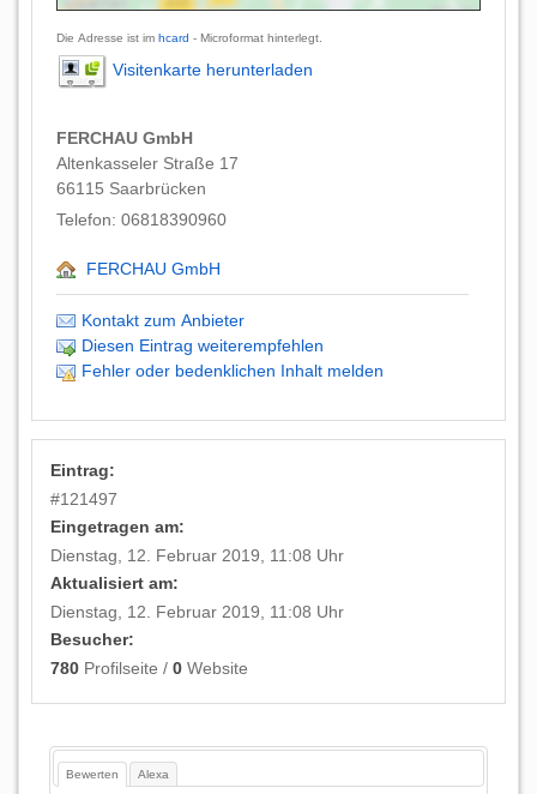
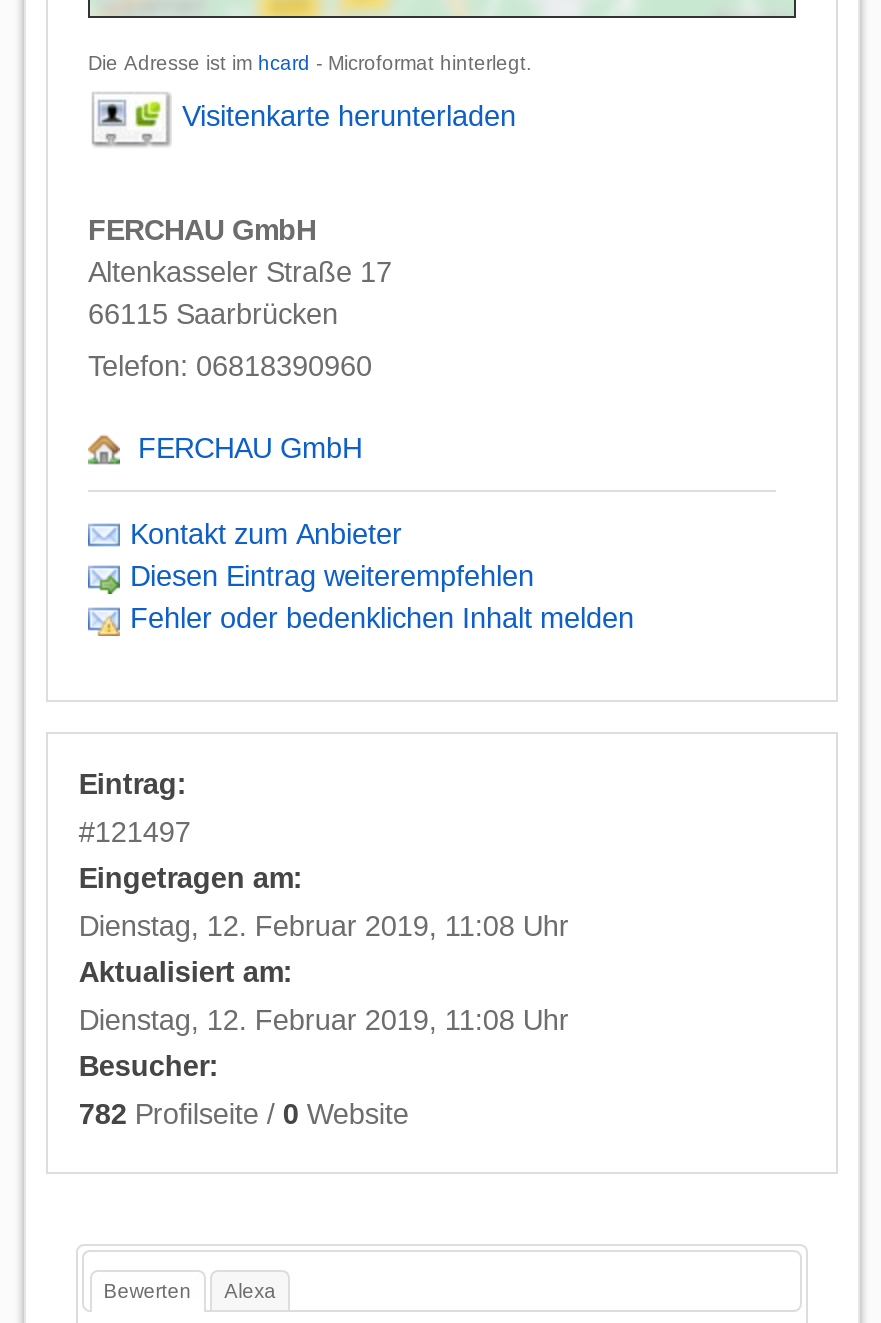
- 780 Profilseite / 0 Website
+ 782 Profilseite / 0 Website
